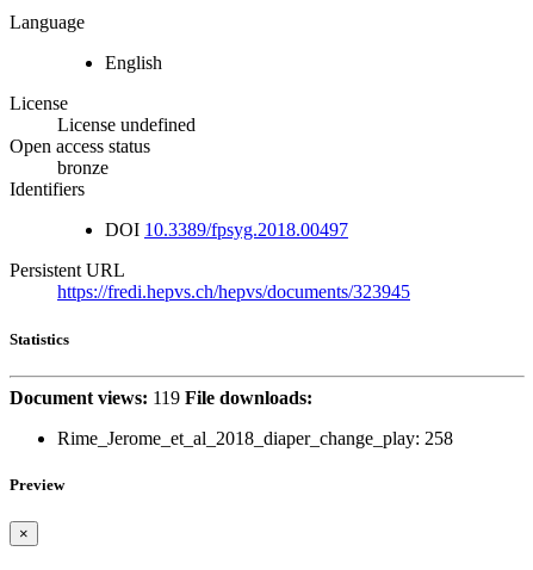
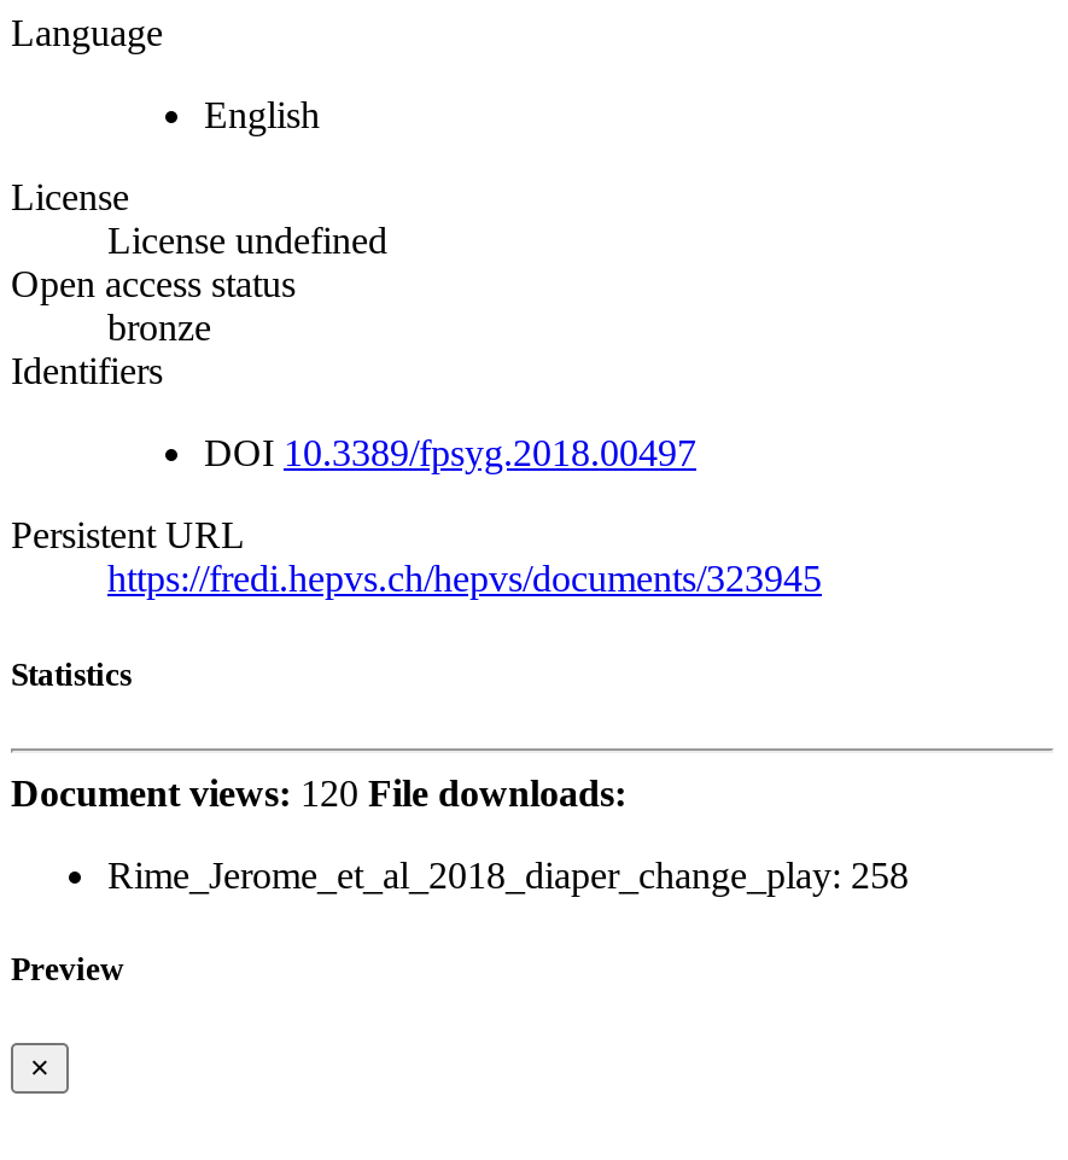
- Document views: 119 File downloads:
+ Document views: 120 File downloads:
